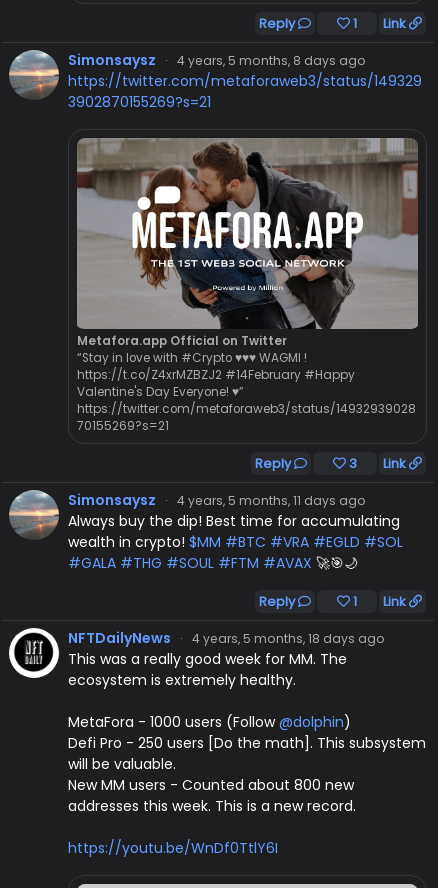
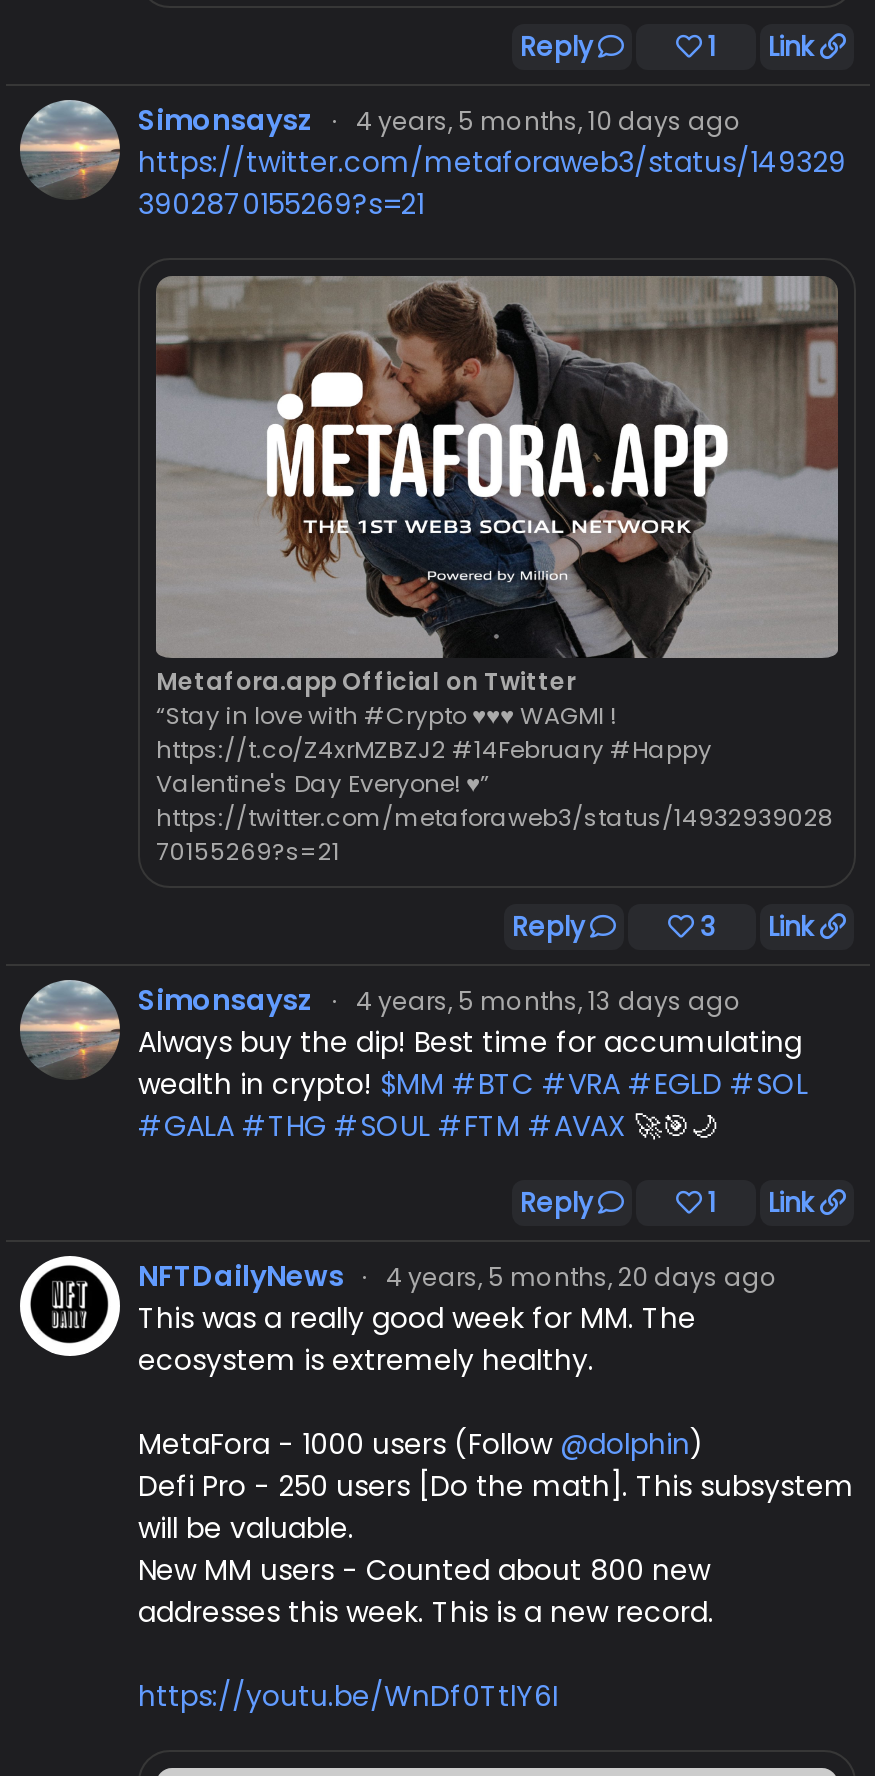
- Simonsaysz · 4 years, 5 months, 8 days ago
+ Simonsaysz · 4 years, 5 months, 10 days ago

- Simonsaysz · 4 years, 5 months, 11 days ago
+ Simonsaysz · 4 years, 5 months, 13 days ago

- NFTDailyNews · 4 years, 5 months, 18 days ago
+ NFTDailyNews · 4 years, 5 months, 20 days ago
